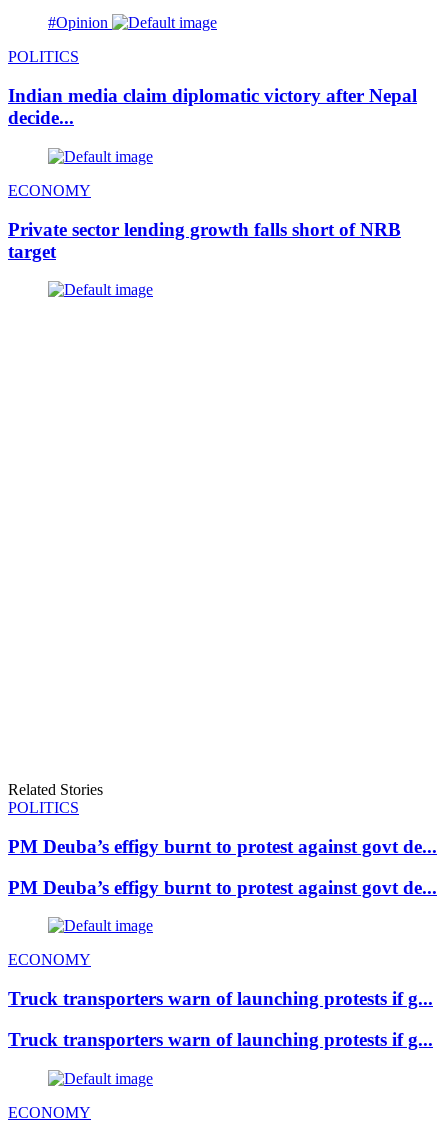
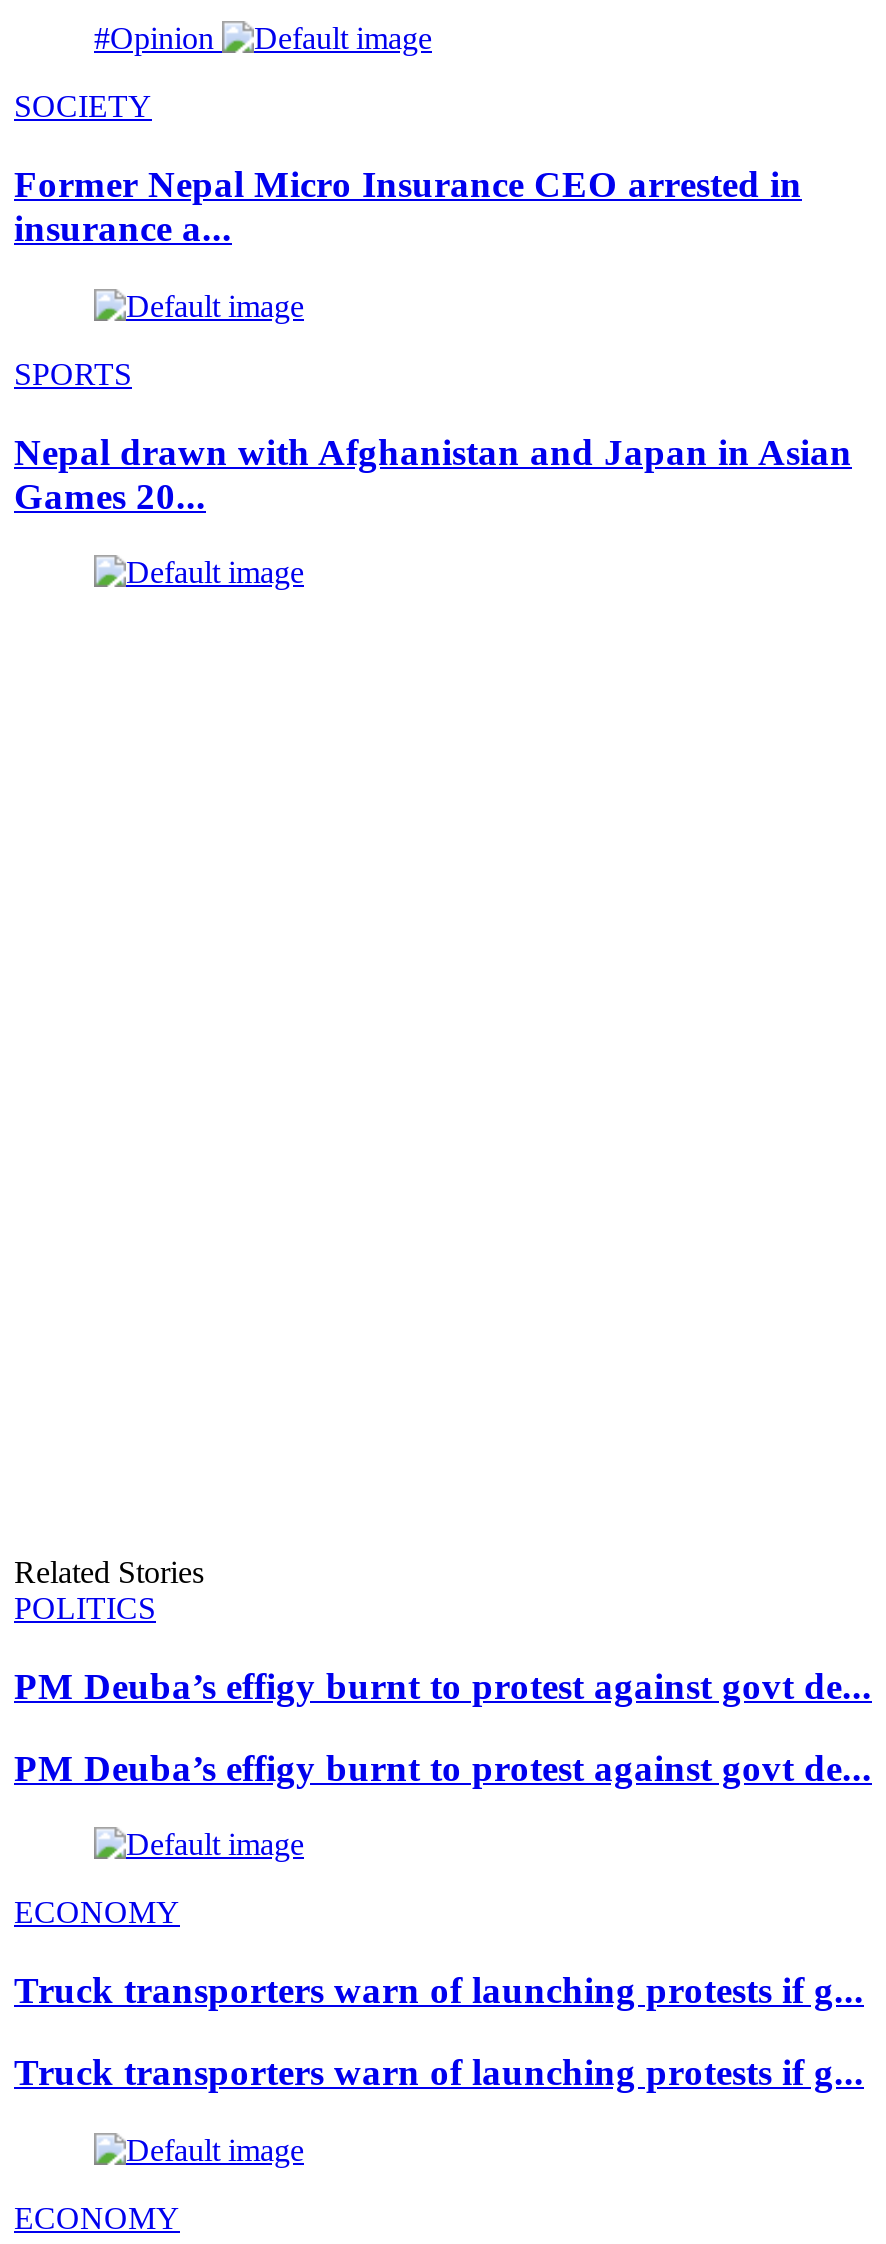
- POLITICS
+ SOCIETY

- Indian media claim diplomatic victory after Nepal
- decide...
+ Former Nepal Micro Insurance CEO arrested in
+ insurance a...

- ECONOMY
+ SPORTS

- Private sector lending growth falls short of NRB
- target
+ Nepal drawn with Afghanistan and Japan in Asian
+ Games 20...
